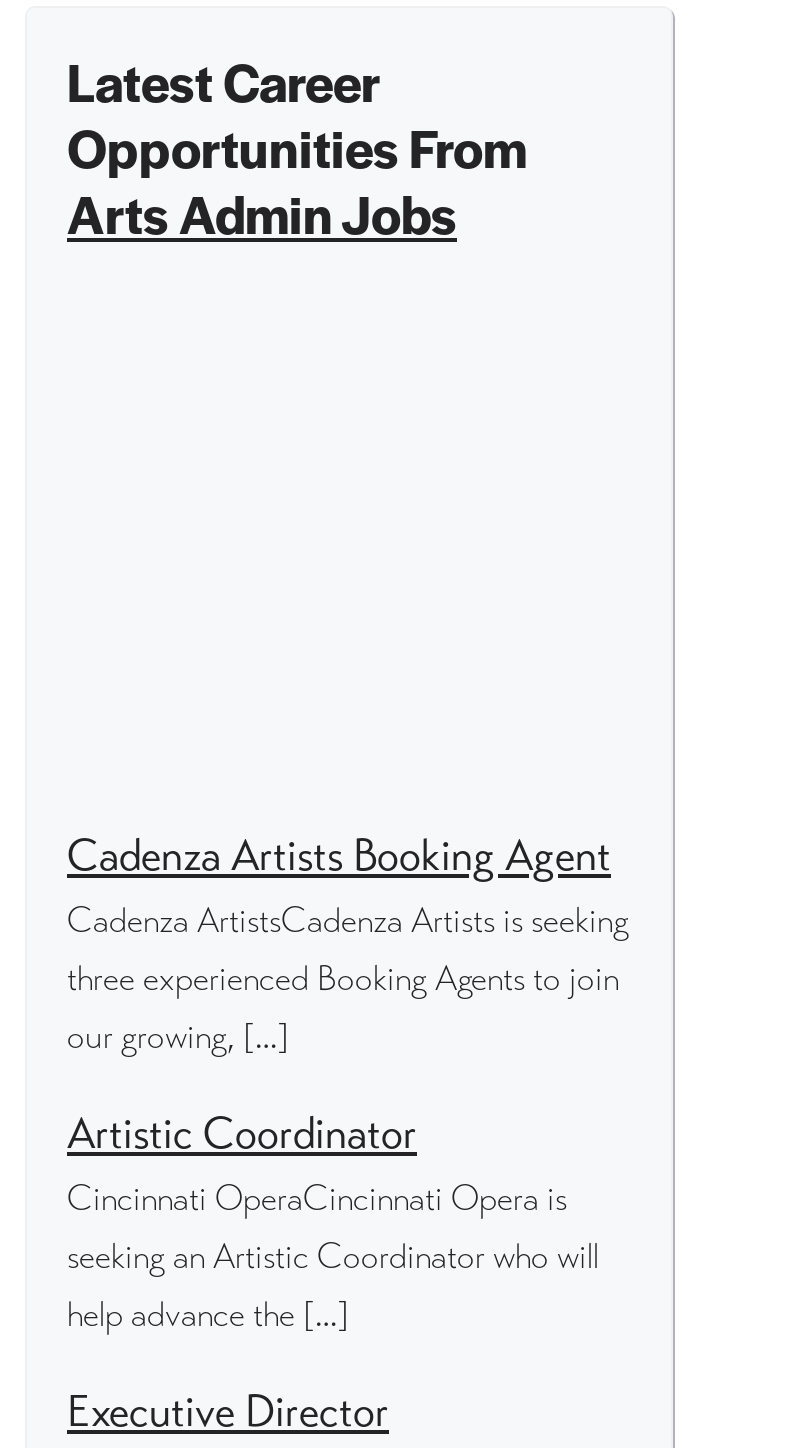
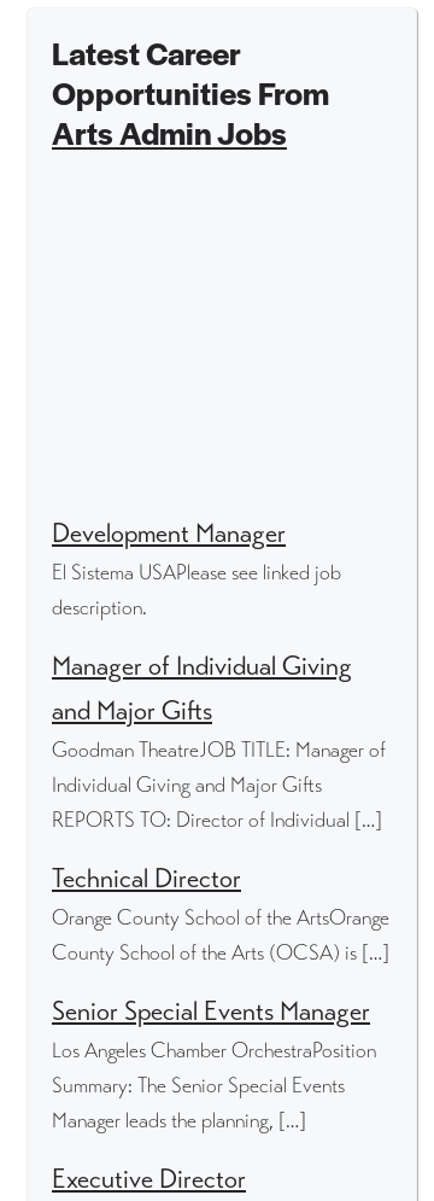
- Cadenza Artists Booking Agent
- Cadenza ArtistsCadenza Artists is seeking
- three experienced Booking Agents to join
- our growing, […]
- Artistic Coordinator
- Cincinnati OperaCincinnati Opera is
- seeking an Artistic Coordinator who will
- help advance the […]
+ Development Manager
+ El Sistema USAPlease see linked job
+ description.
+ Manager of Individual Giving
+ and Major Gifts
+ Goodman TheatreJOB TITLE: Manager of
+ Individual Giving and Major Gifts
+ REPORTS TO: Director of Individual […]
+ Technical Director
+ Orange County School of the ArtsOrange
+ County School of the Arts (OCSA) is […]
+ Senior Special Events Manager
+ Los Angeles Chamber OrchestraPosition
+ Summary: The Senior Special Events
+ Manager leads the planning, […]
